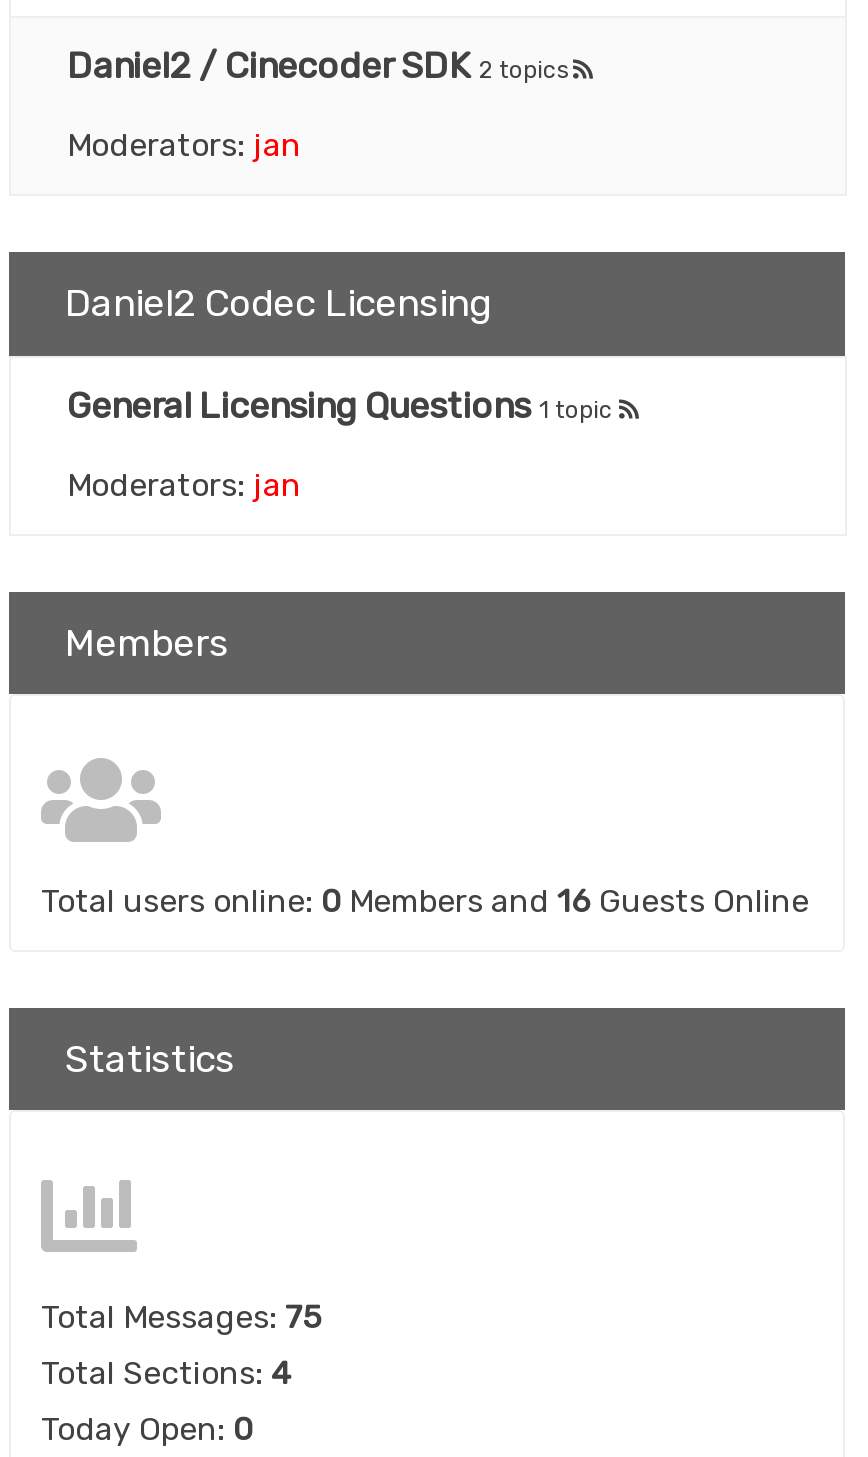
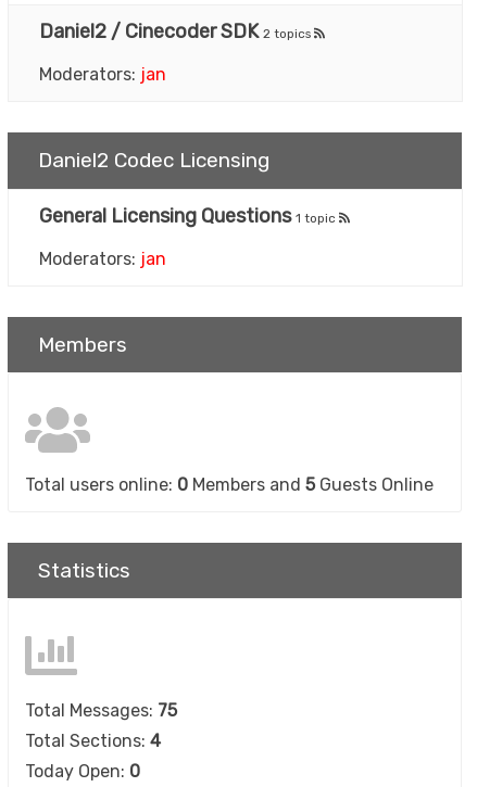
- Total users online: 0 Members and 16 Guests Online
+ Total users online: 0 Members and 5 Guests Online
